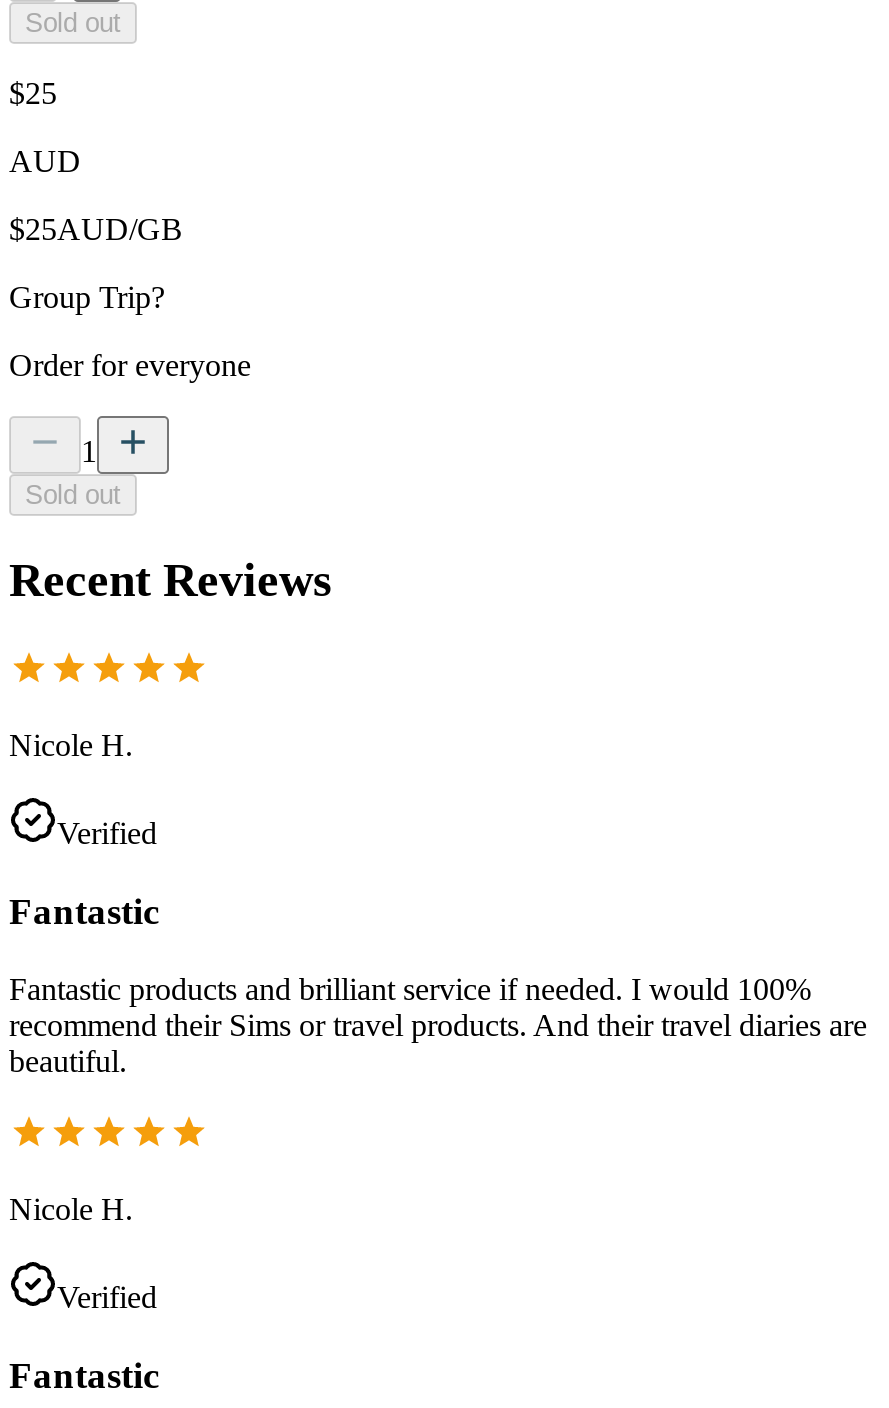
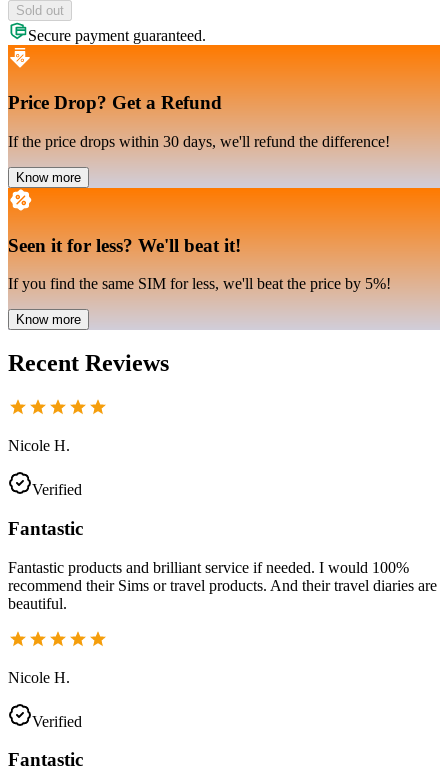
+ [image]

- $25
- AUD
- $25AUD/GB
- Group Trip?
- Order for everyone
- 1
- Sold out
+ Secure payment guaranteed.
+ Price Drop? Get a Refund
+ If the price drops within 30 days, we'll refund the difference!
+ Know more
+ Seen it for less? We'll beat it!
+ If you find the same SIM for less, we'll beat the price by 5%!
+ Know more
